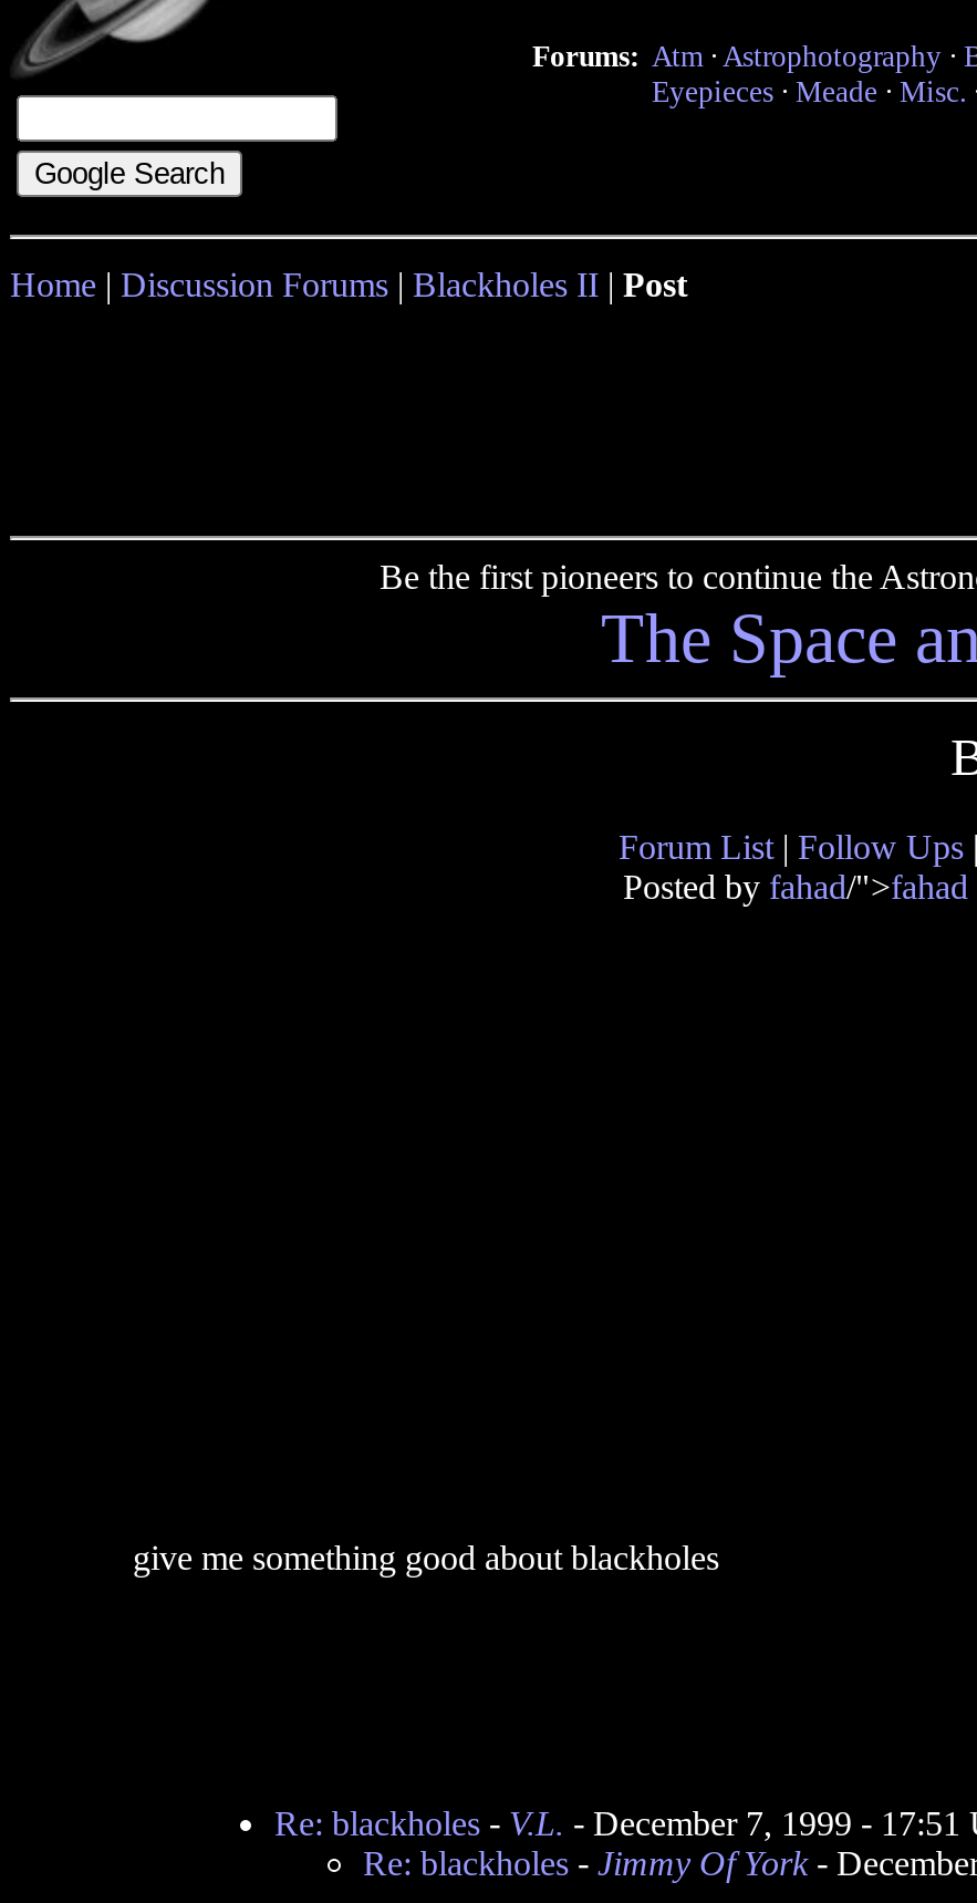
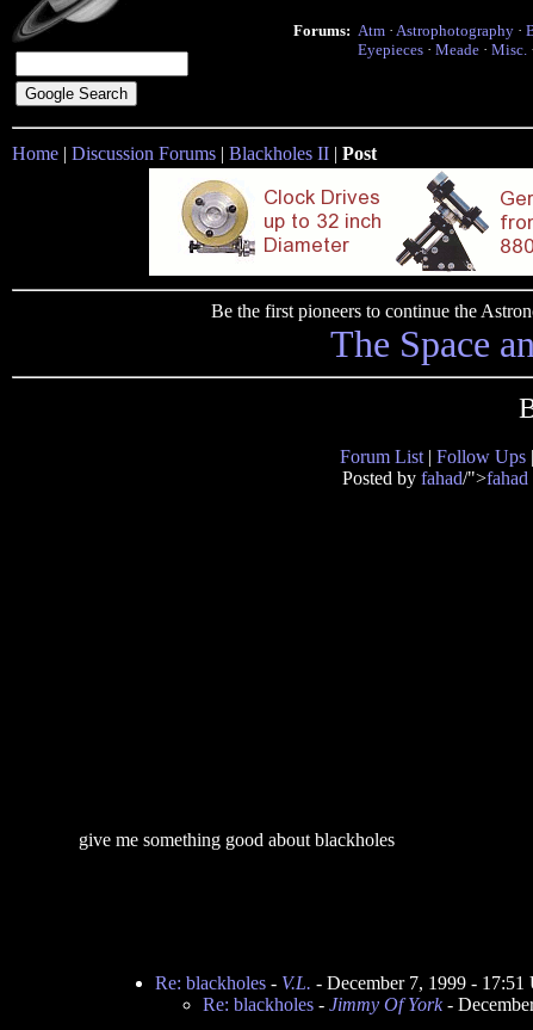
+ [image]
